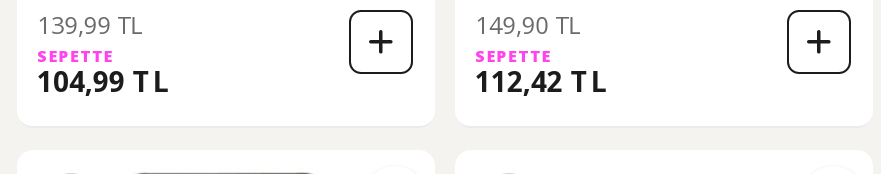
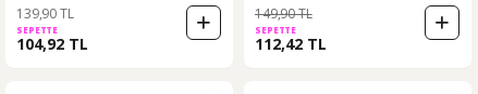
- 139,99 TL
+ 139,90 TL

- 104,99 TL
+ 104,92 TL
